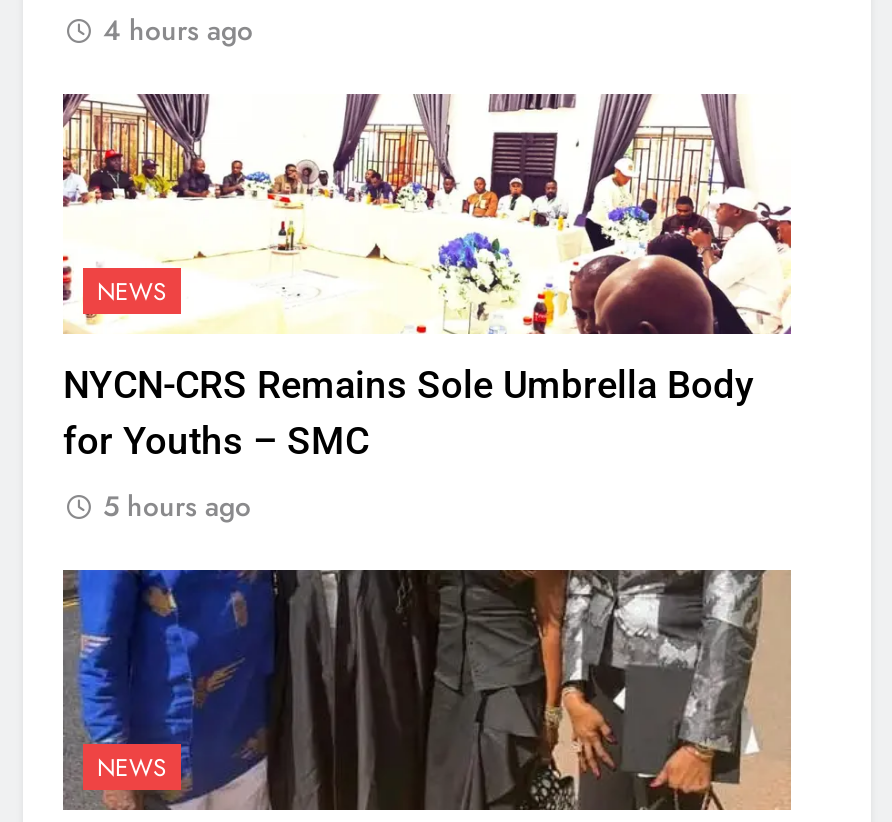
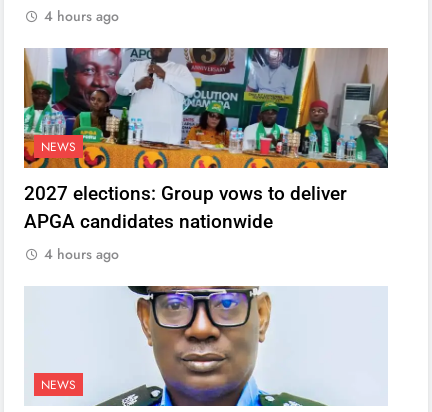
- [image]
- NYCN-CRS Remains Sole Umbrella Body
- for Youths – SMC
+ [image]
+ 2027 elections: Group vows to deliver
+ APGA candidates nationwide

- 5 hours ago
+ 4 hours ago

- [image]
+ [image]
